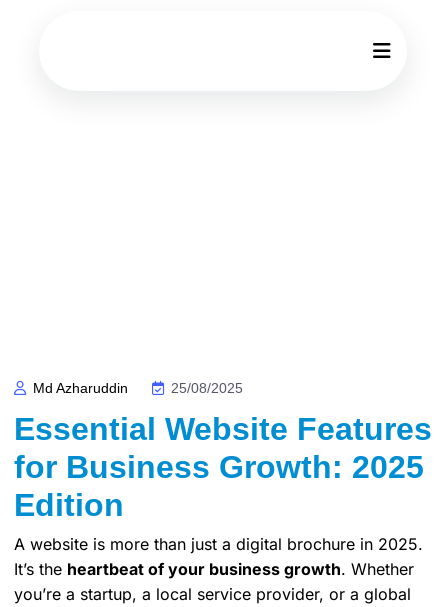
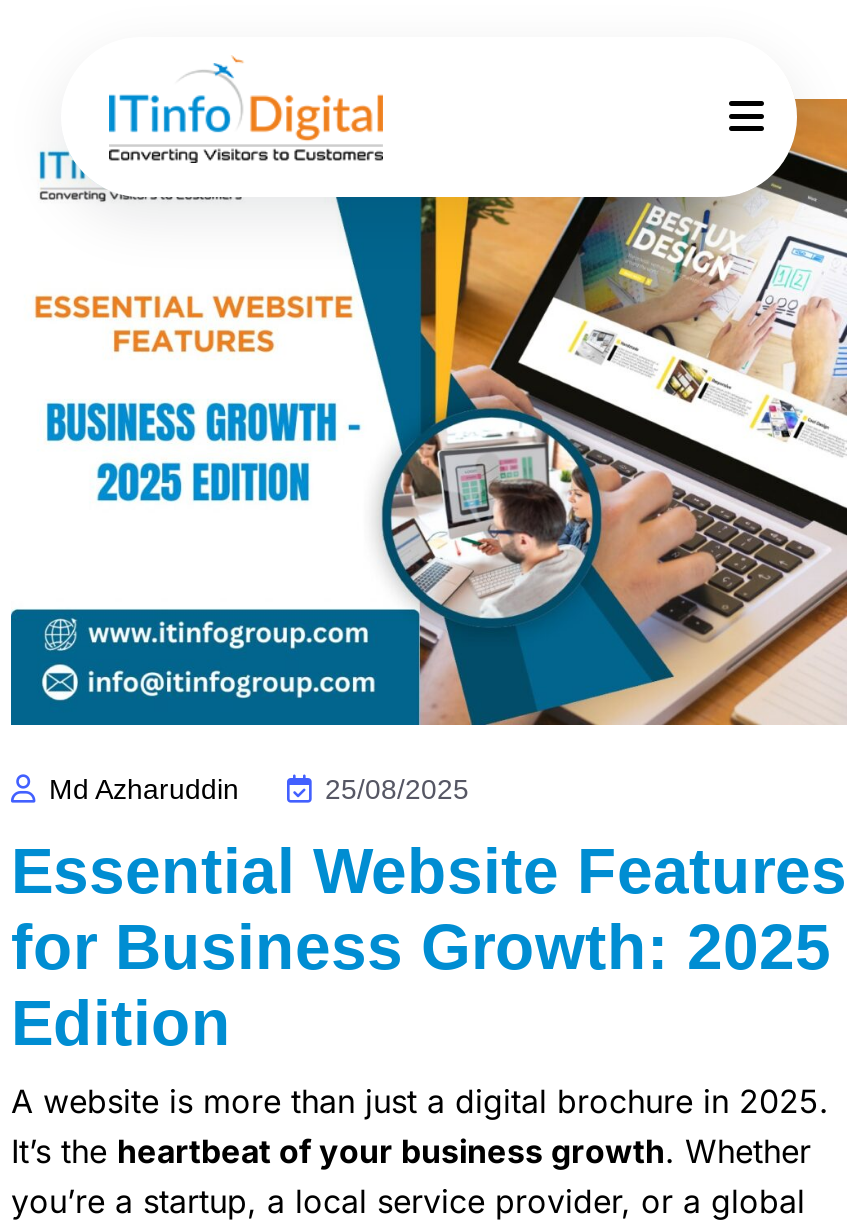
+ [image]
